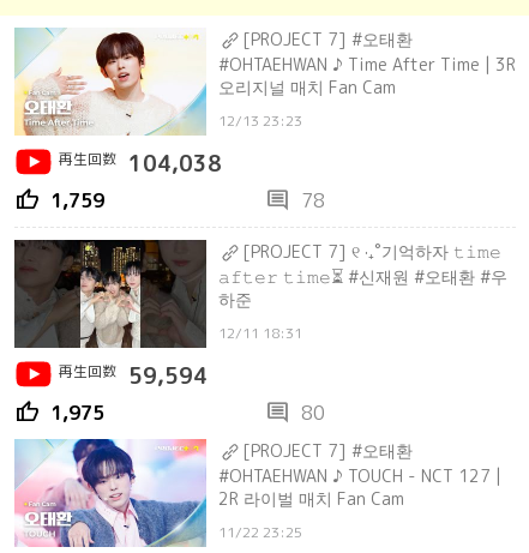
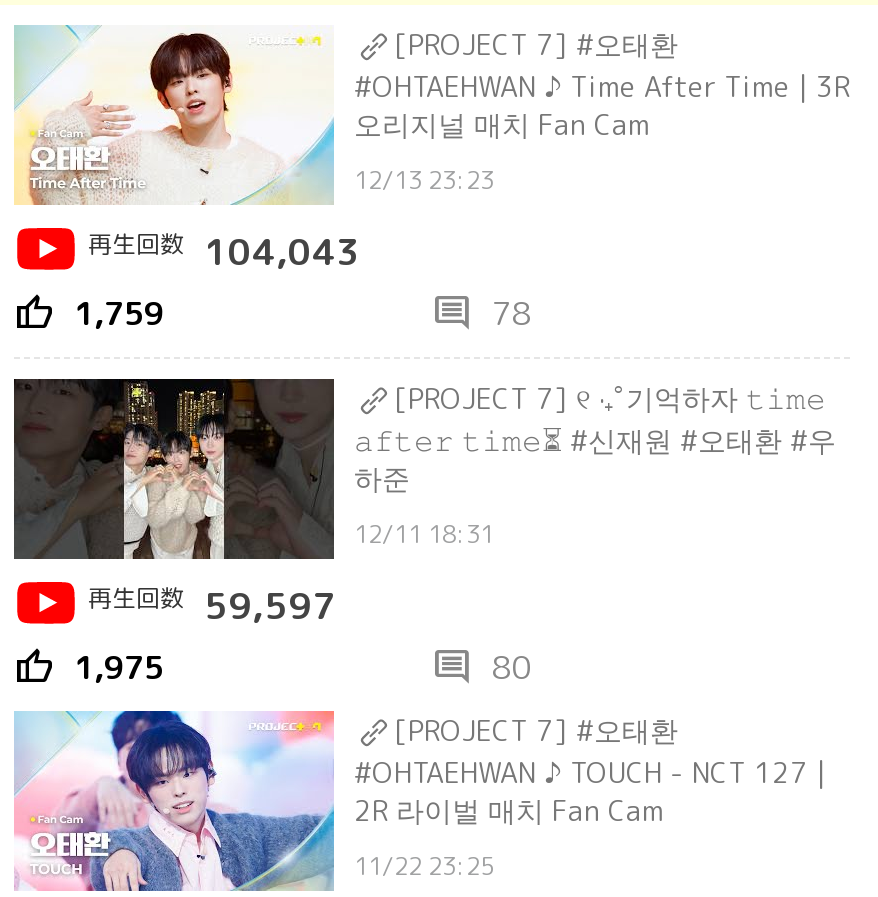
- 再生回数 104,038
+ 再生回数 104,043

- 再生回数 59,594
+ 再生回数 59,597
